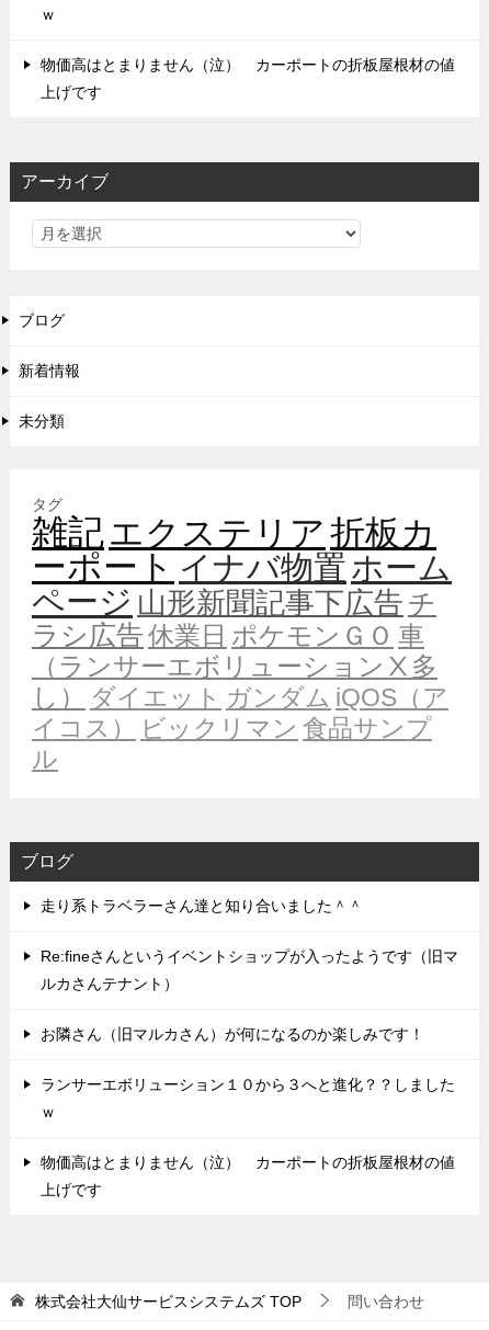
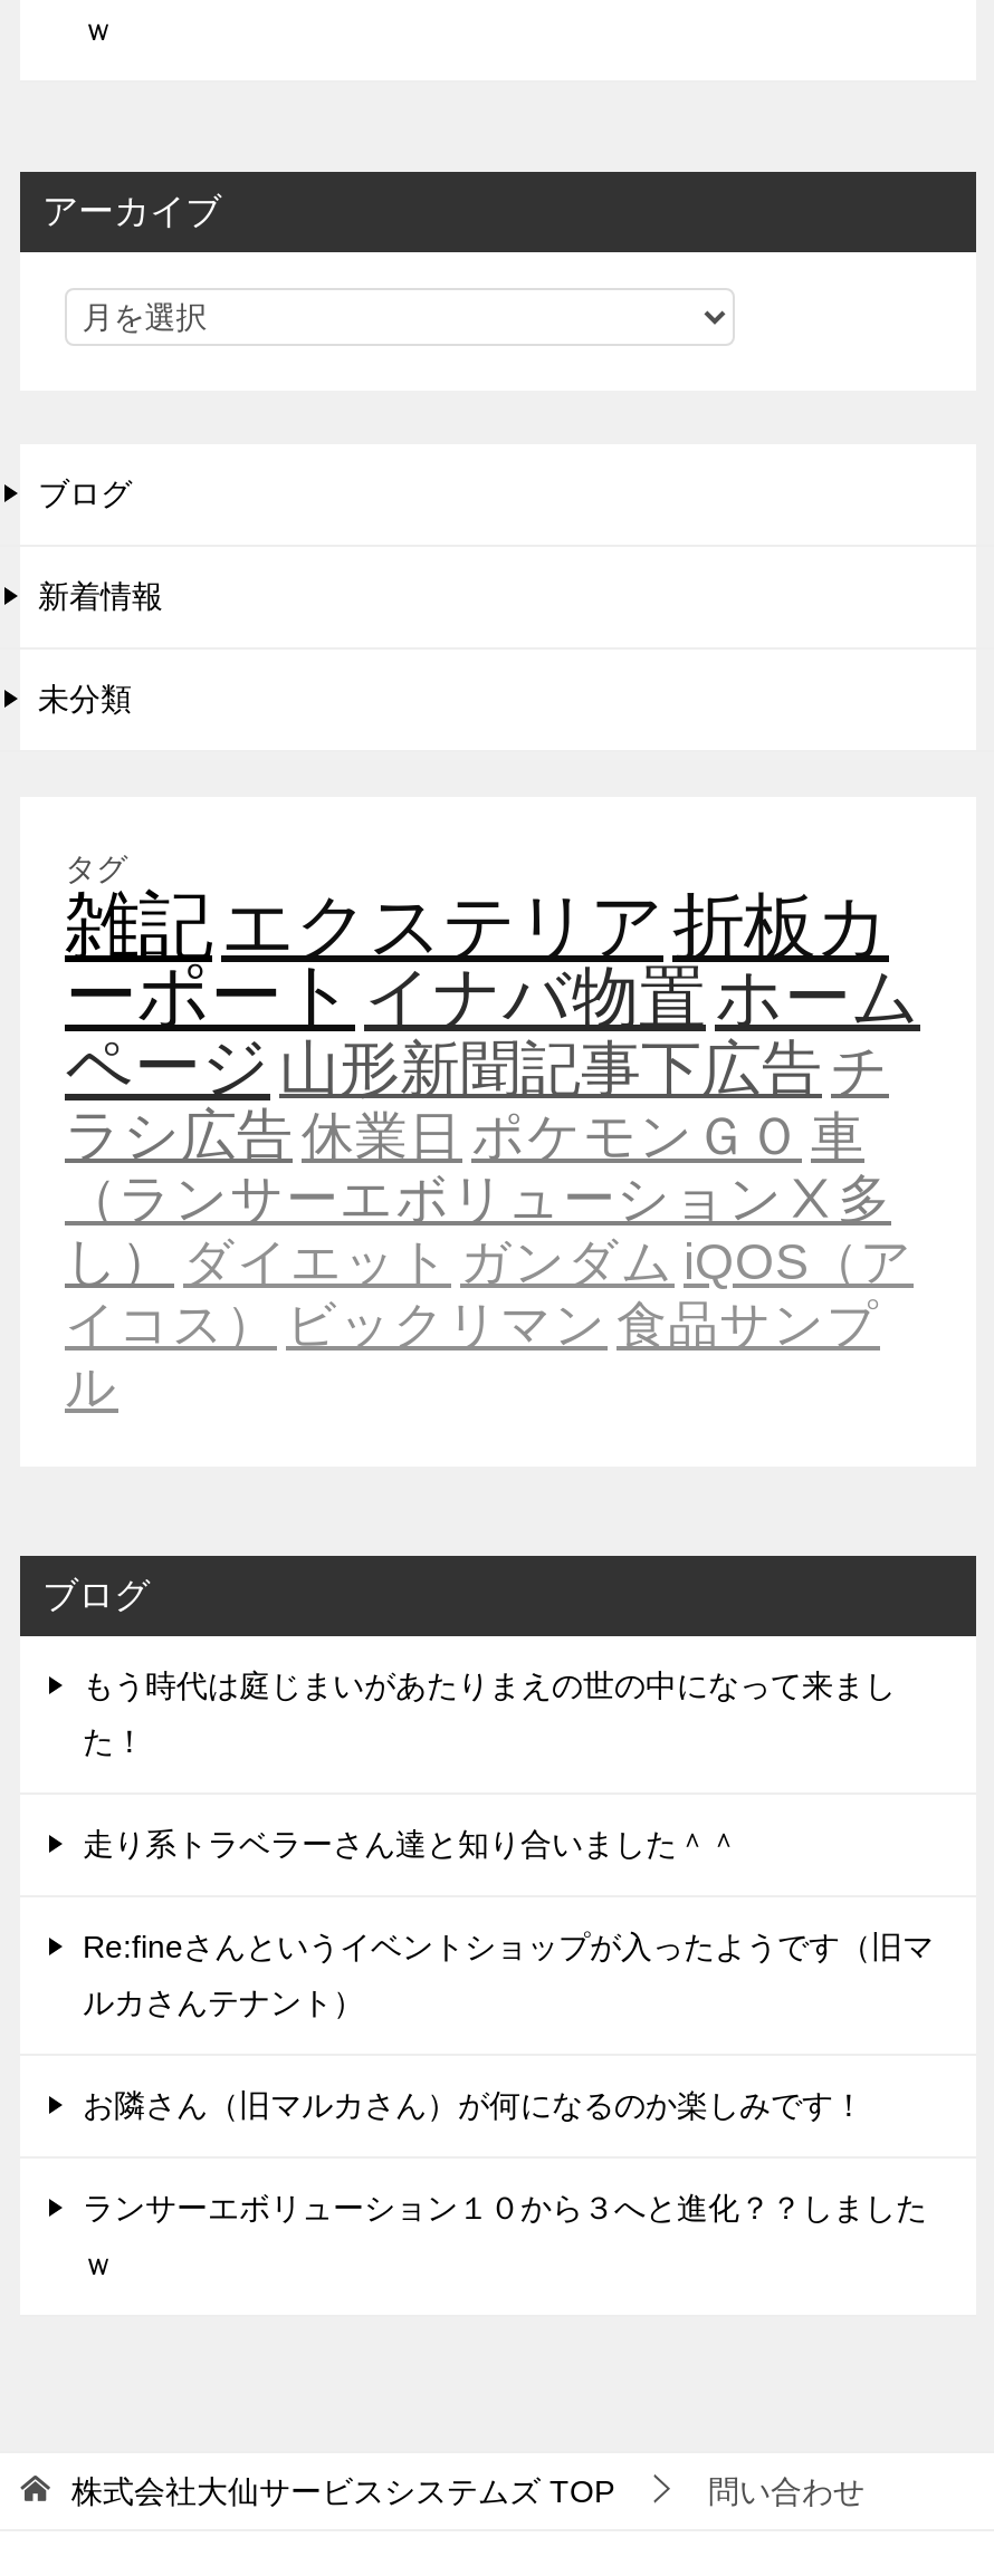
- 物価高はとまりません（泣） カーポートの折板屋根材の値
- 上げです

+ もう時代は庭じまいがあたりまえの世の中になって来まし
+ た！

- 物価高はとまりません（泣） カーポートの折板屋根材の値
- 上げです
